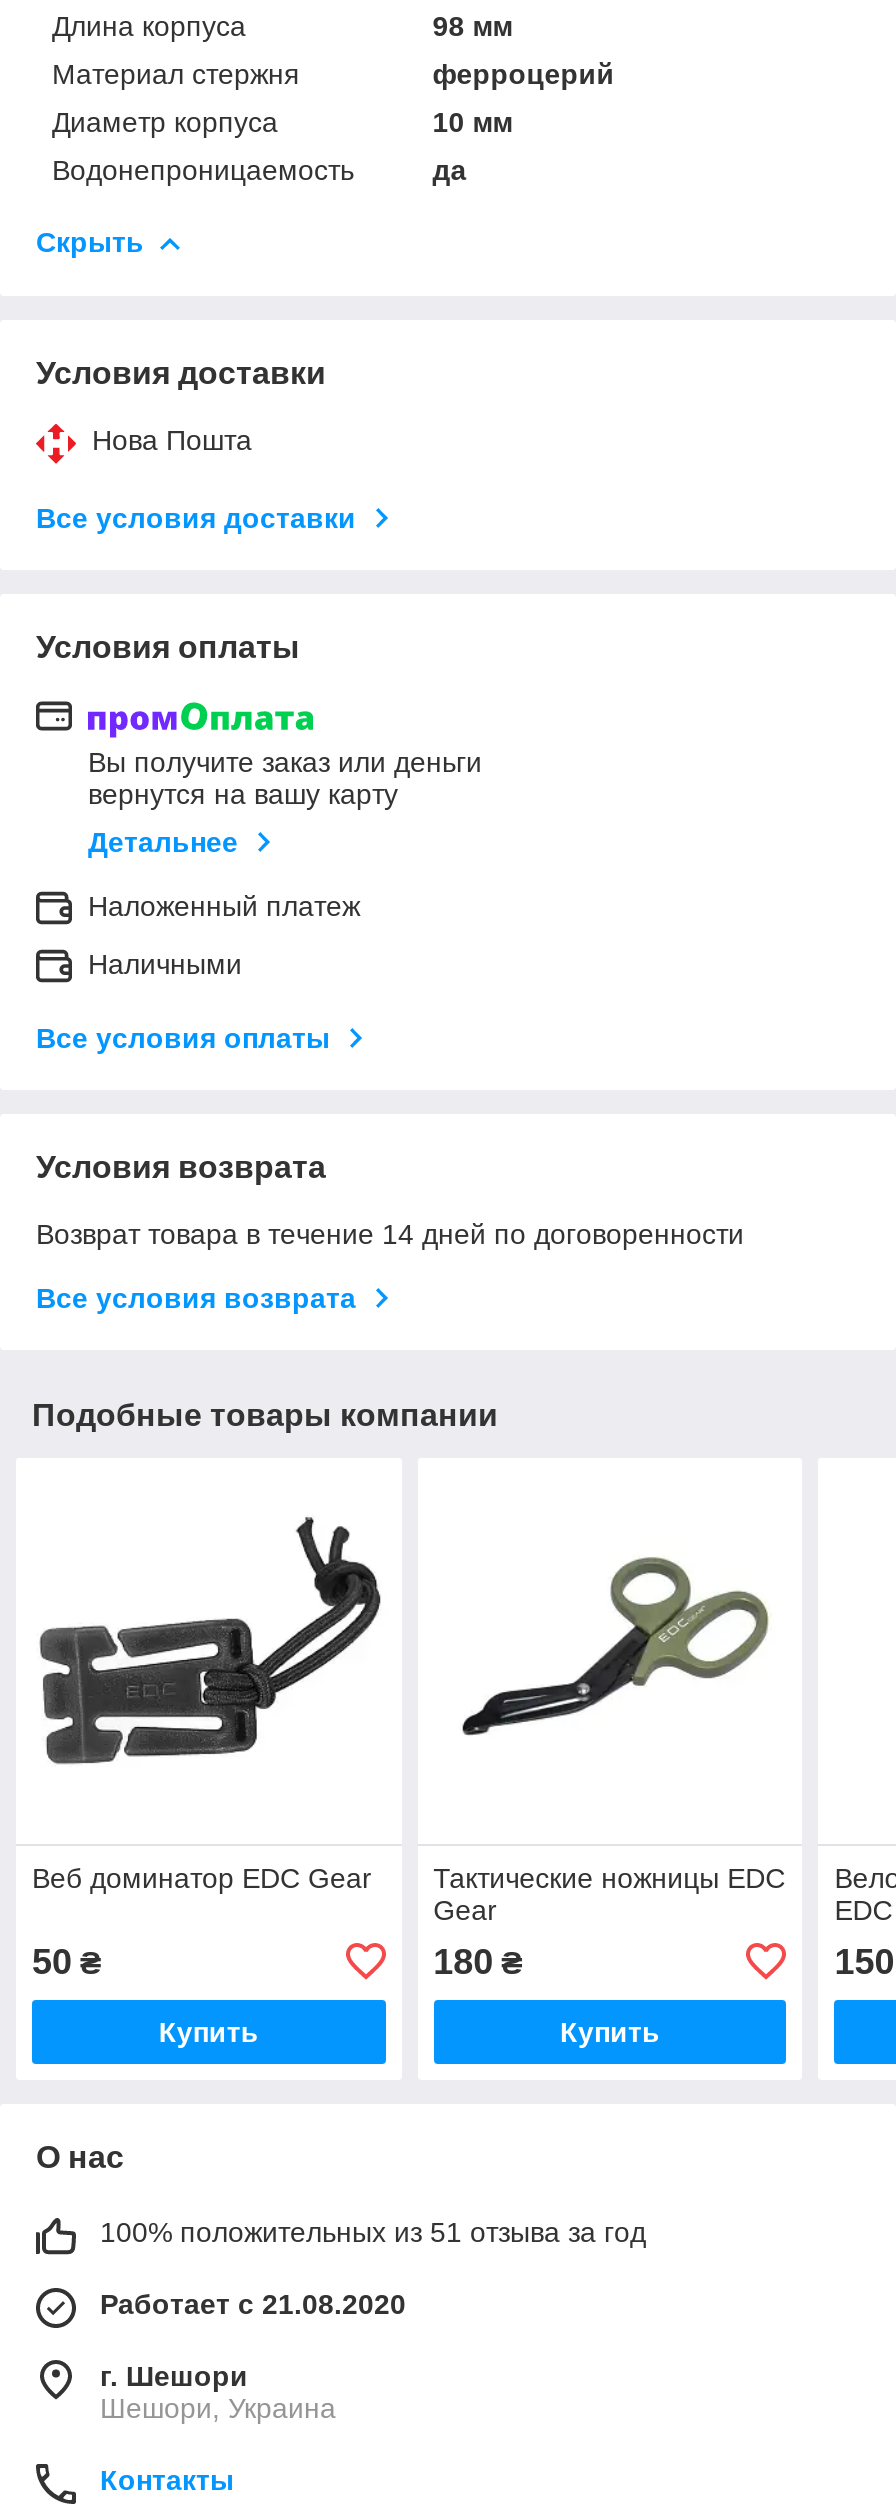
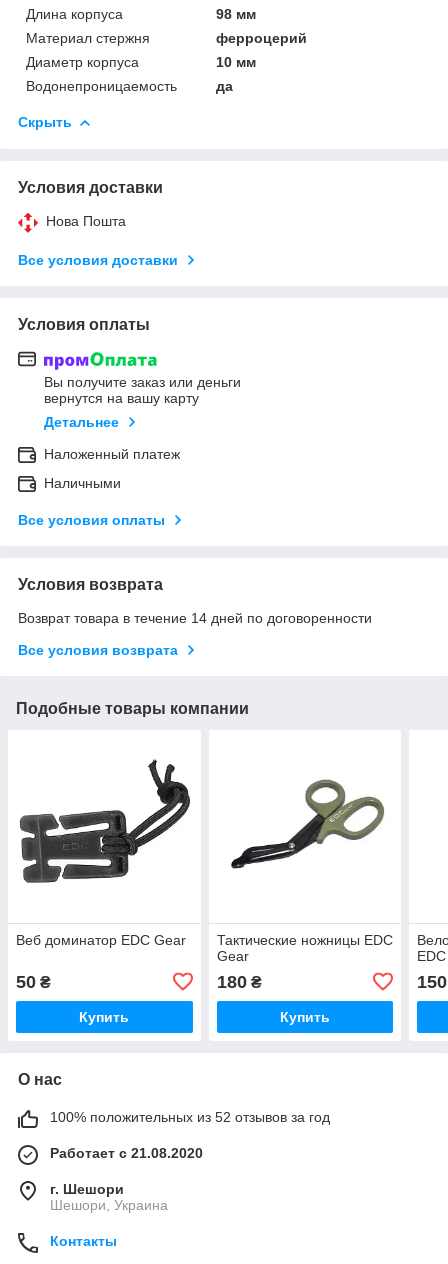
- 100% положительных из 51 отзыва за год
+ 100% положительных из 52 отзывов за год
